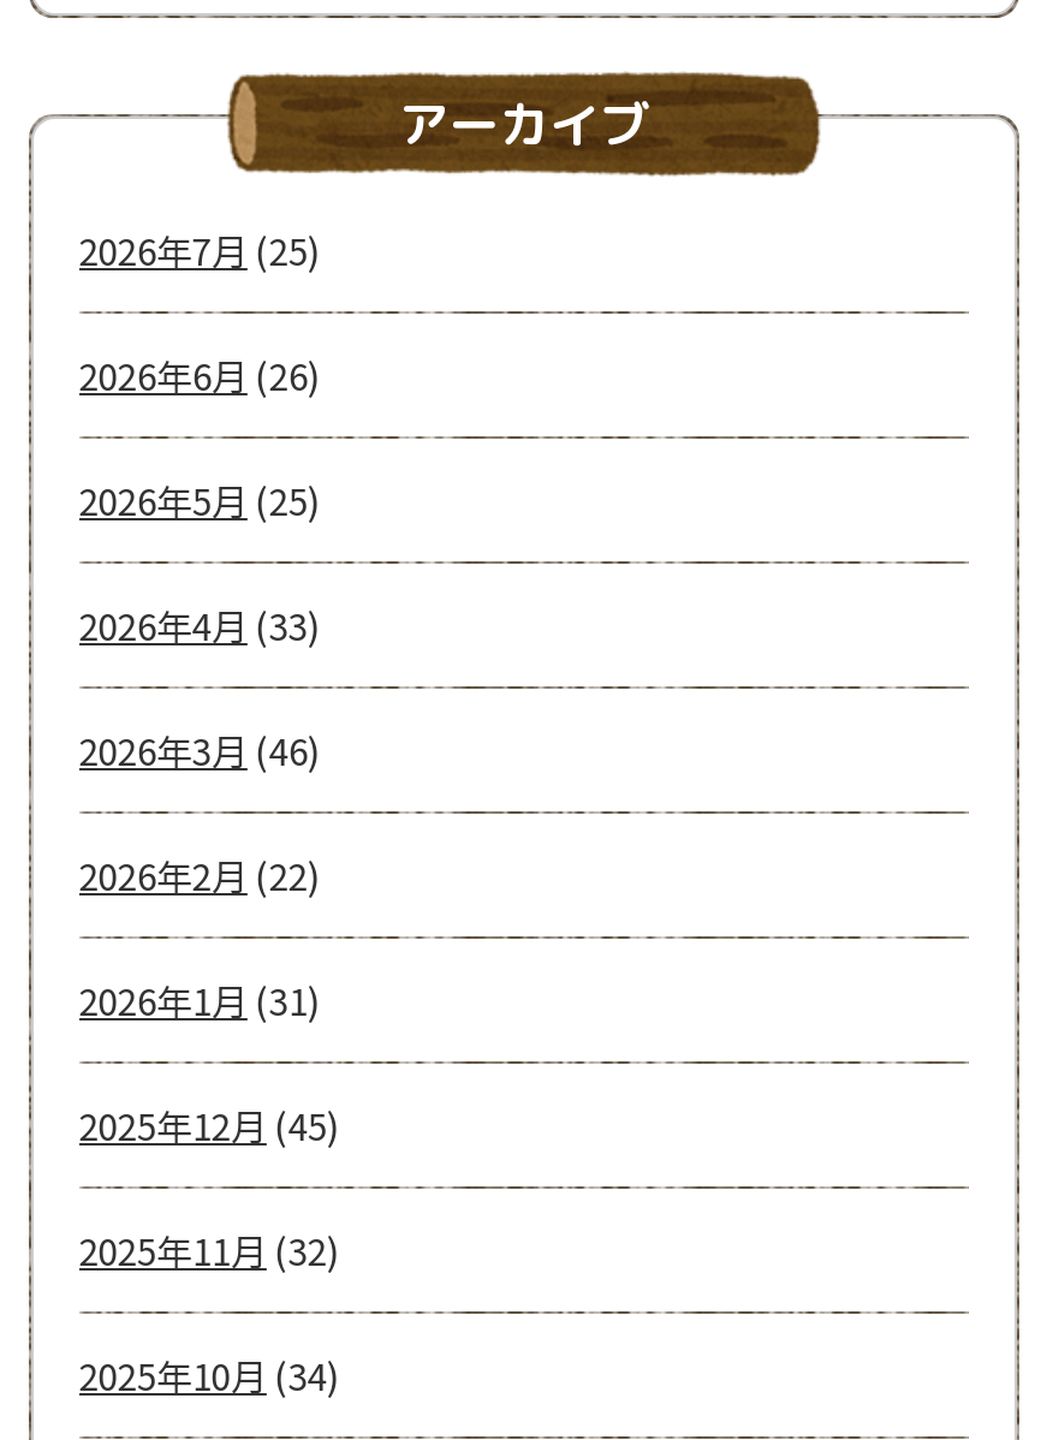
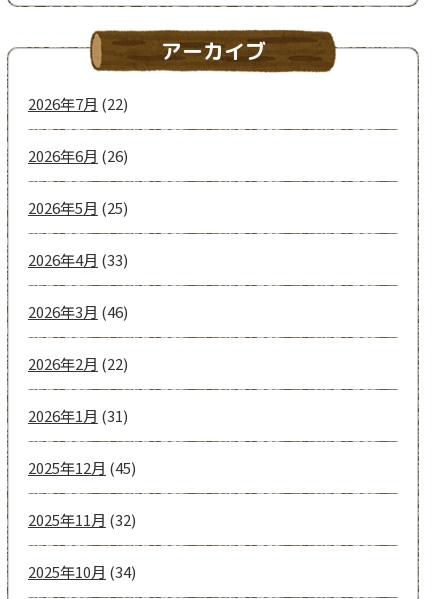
- 2026年7月(25)
+ 2026年7月(22)
